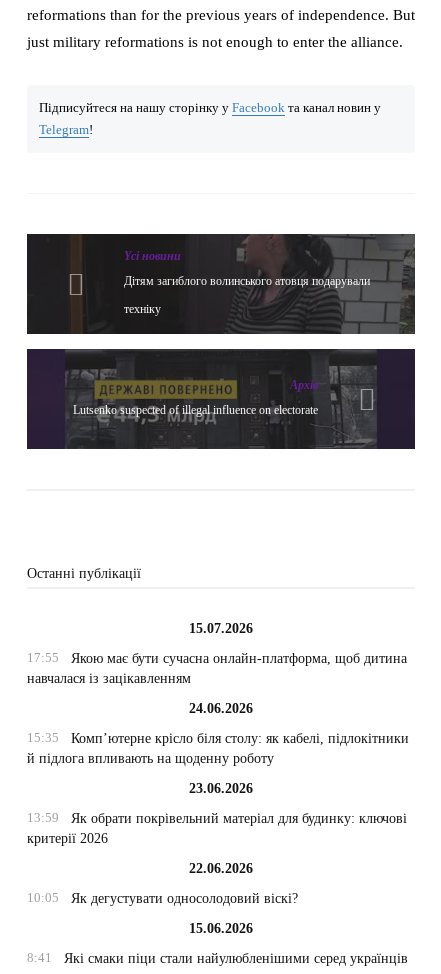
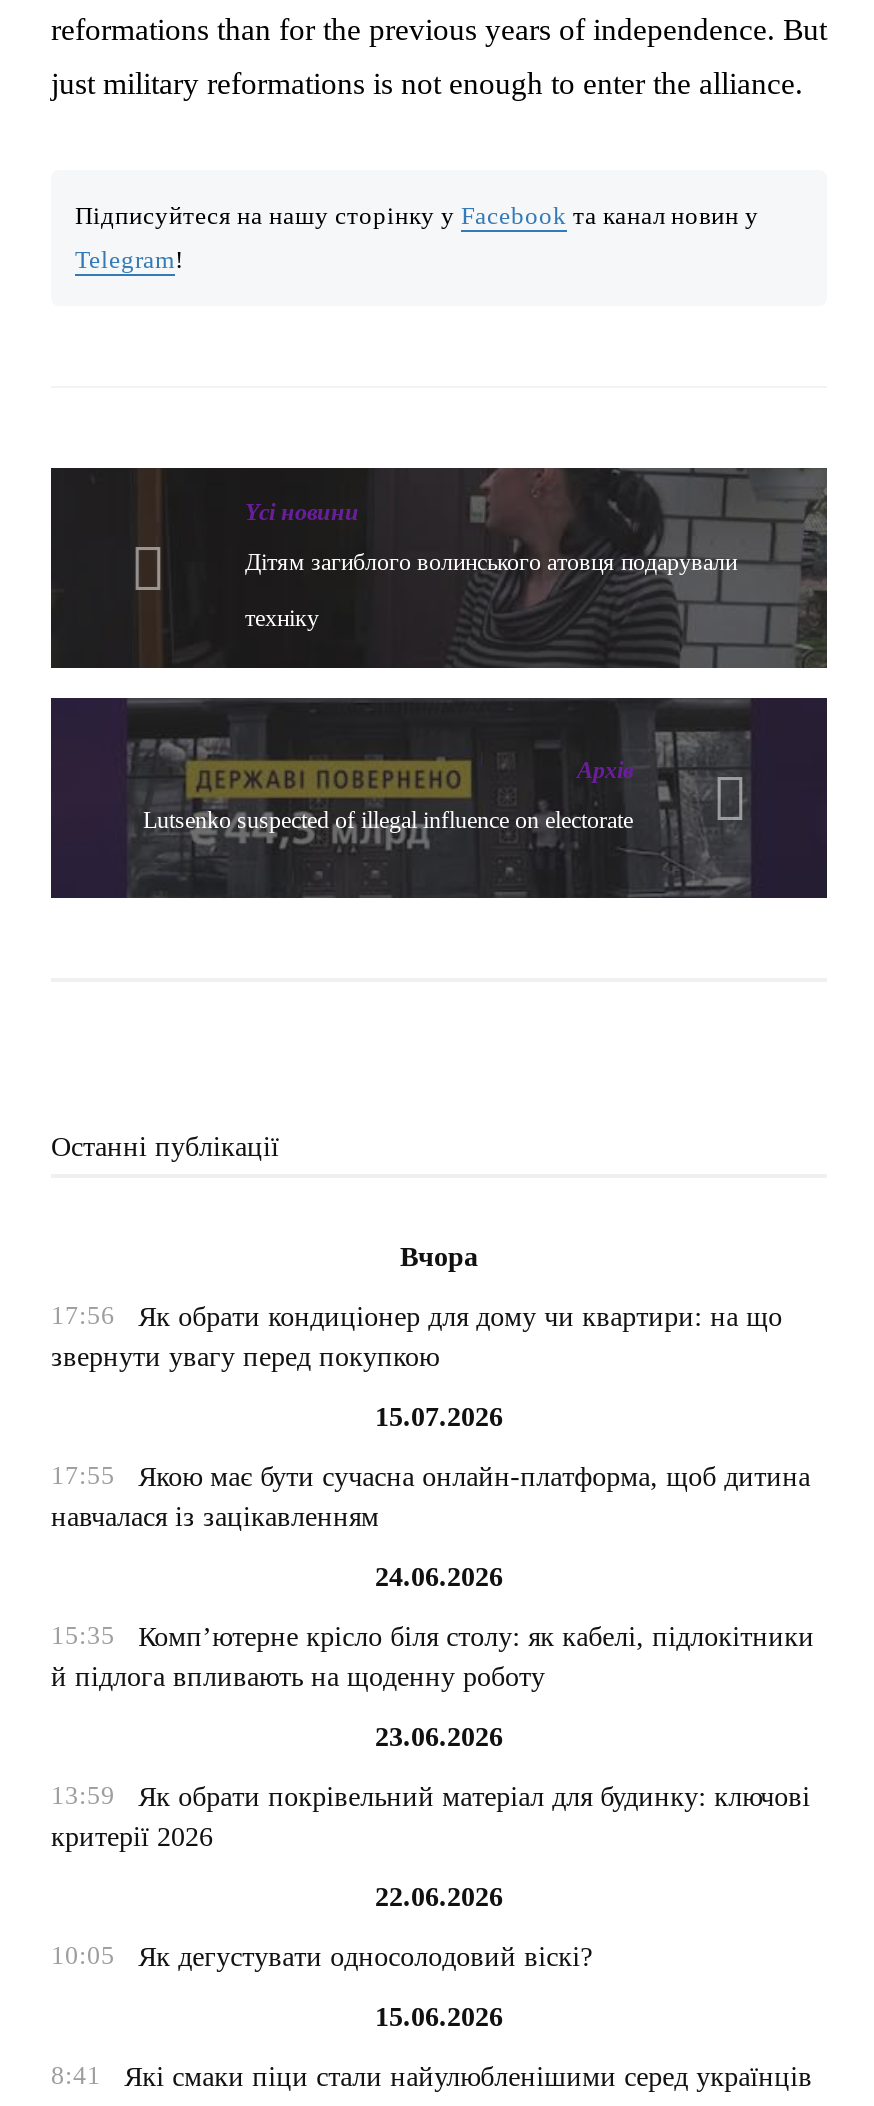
+ Вчора
+ 17:56
+ Як обрати кондиціонер для дому чи квартири: на що
+ звернути увагу перед покупкою
